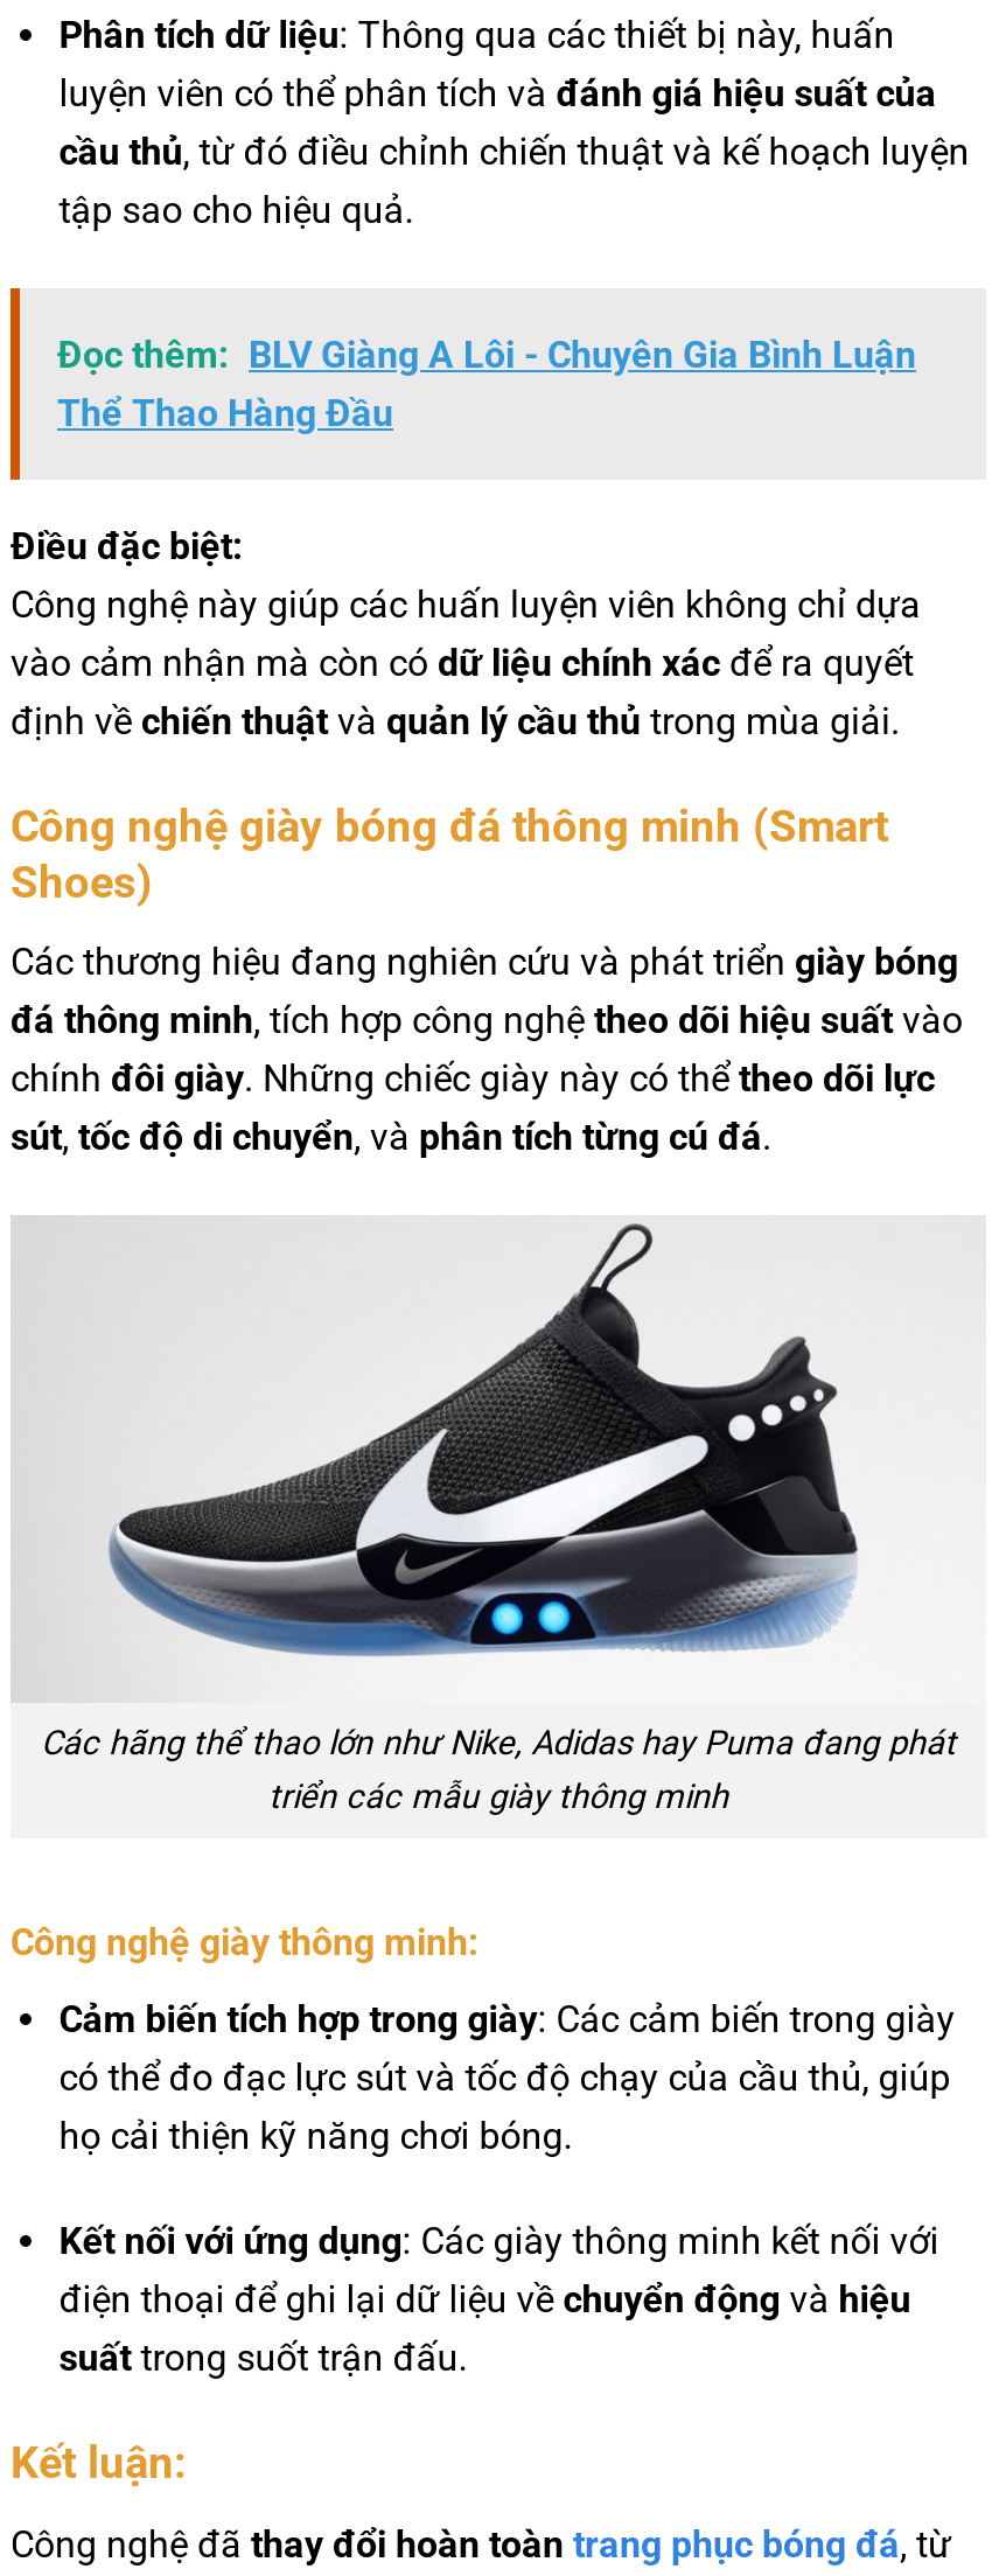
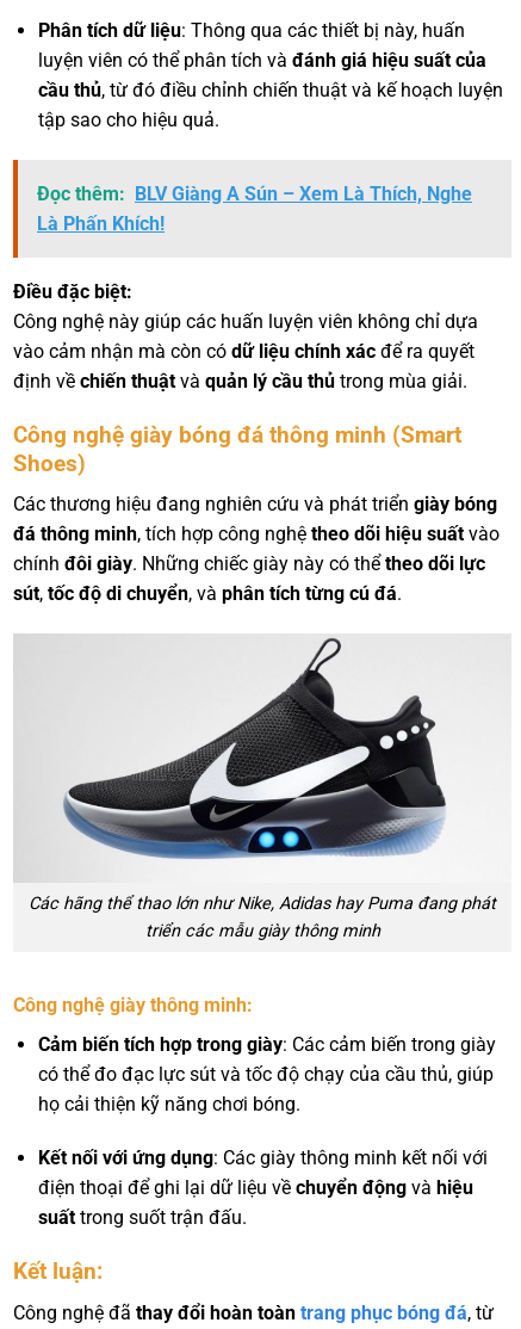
- Đọc thêm: BLV Giàng A Lôi - Chuyên Gia Bình Luận
- Thể Thao Hàng Đầu
+ Đọc thêm: BLV Giàng A Sún – Xem Là Thích, Nghe
+ Là Phấn Khích!
